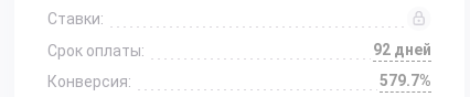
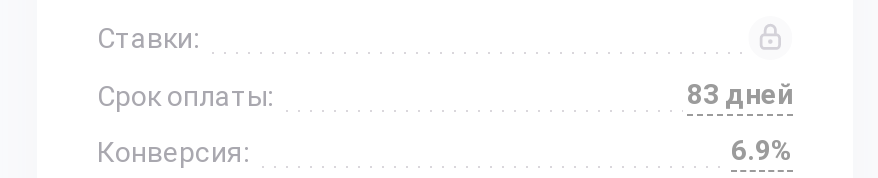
- 92 дней
+ 83 дней

- 579.7%
+ 6.9%
